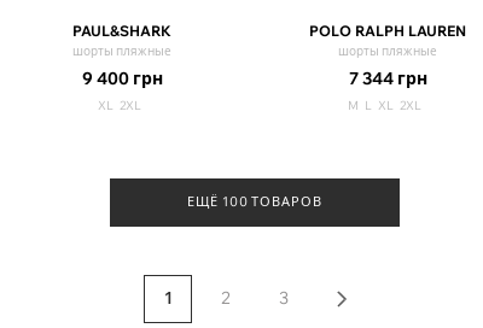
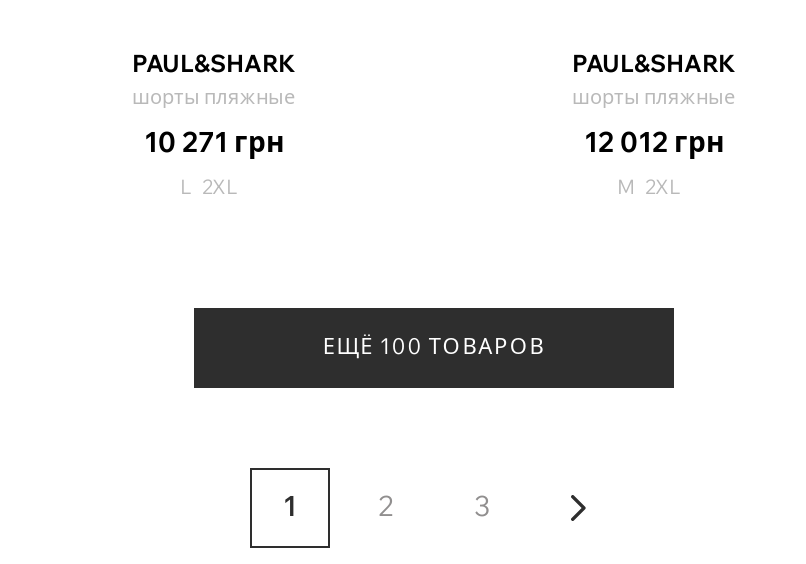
- POLO RALPH LAUREN
+ PAUL&SHARK

- 9 400 грн
- XL 2XL
+ 10 271 грн
+ L 2XL

- 7 344 грн
- M L XL 2XL
+ 12 012 грн
+ M 2XL
